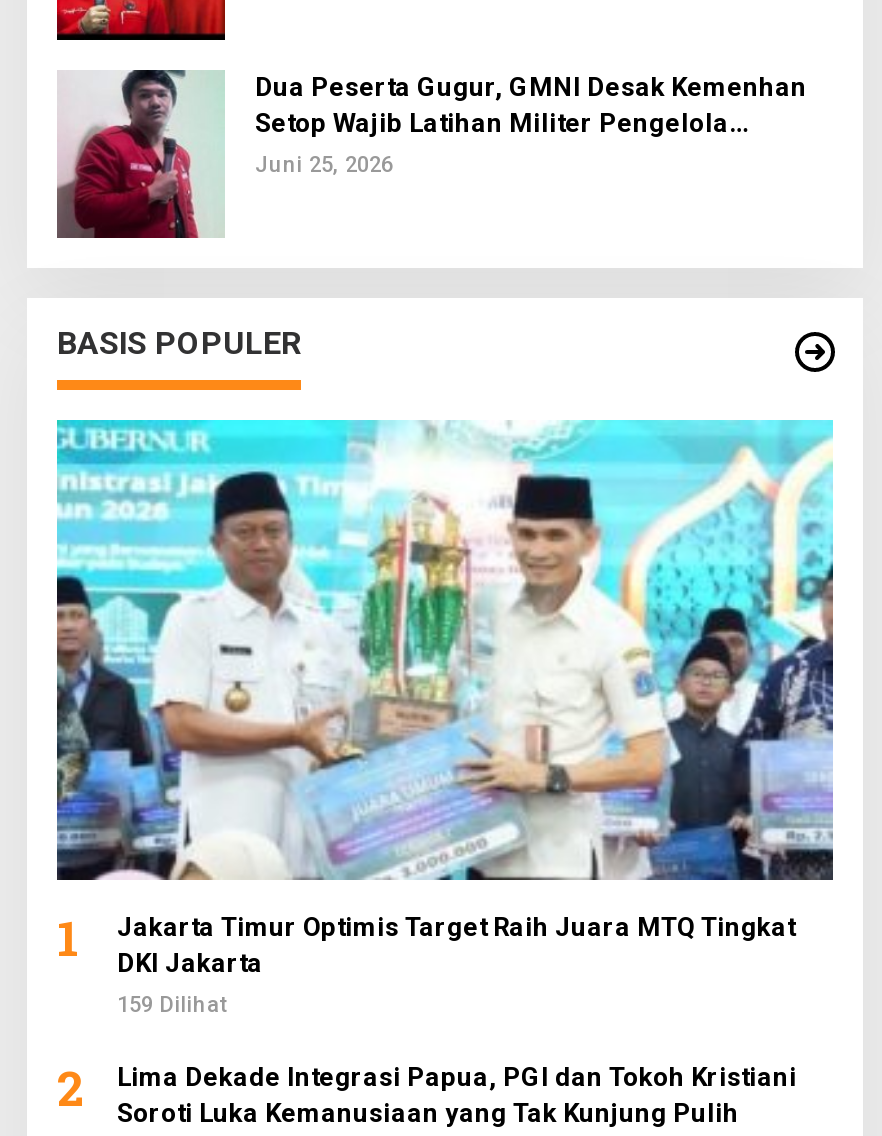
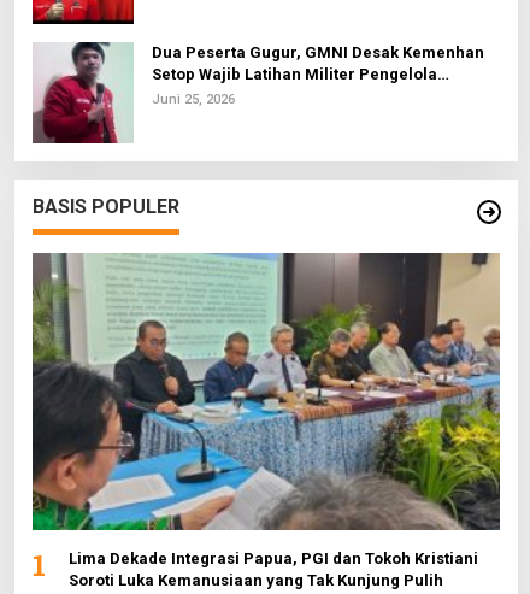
- [image]
+ [image]

- Jakarta Timur Optimis Target Raih Juara MTQ Tingkat
- DKI Jakarta
- 159 Dilihat
- 2
